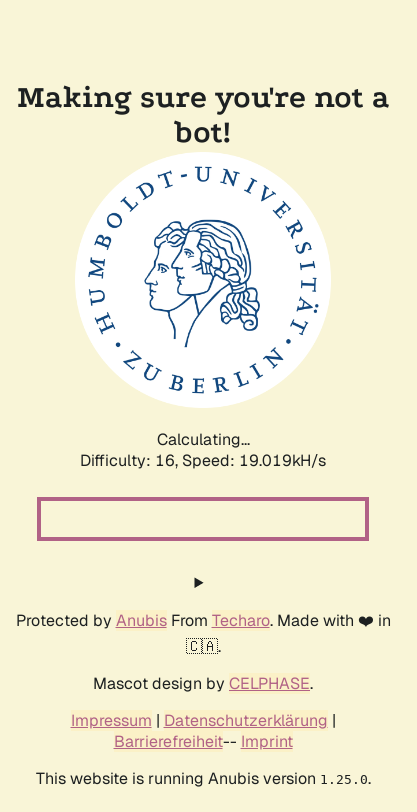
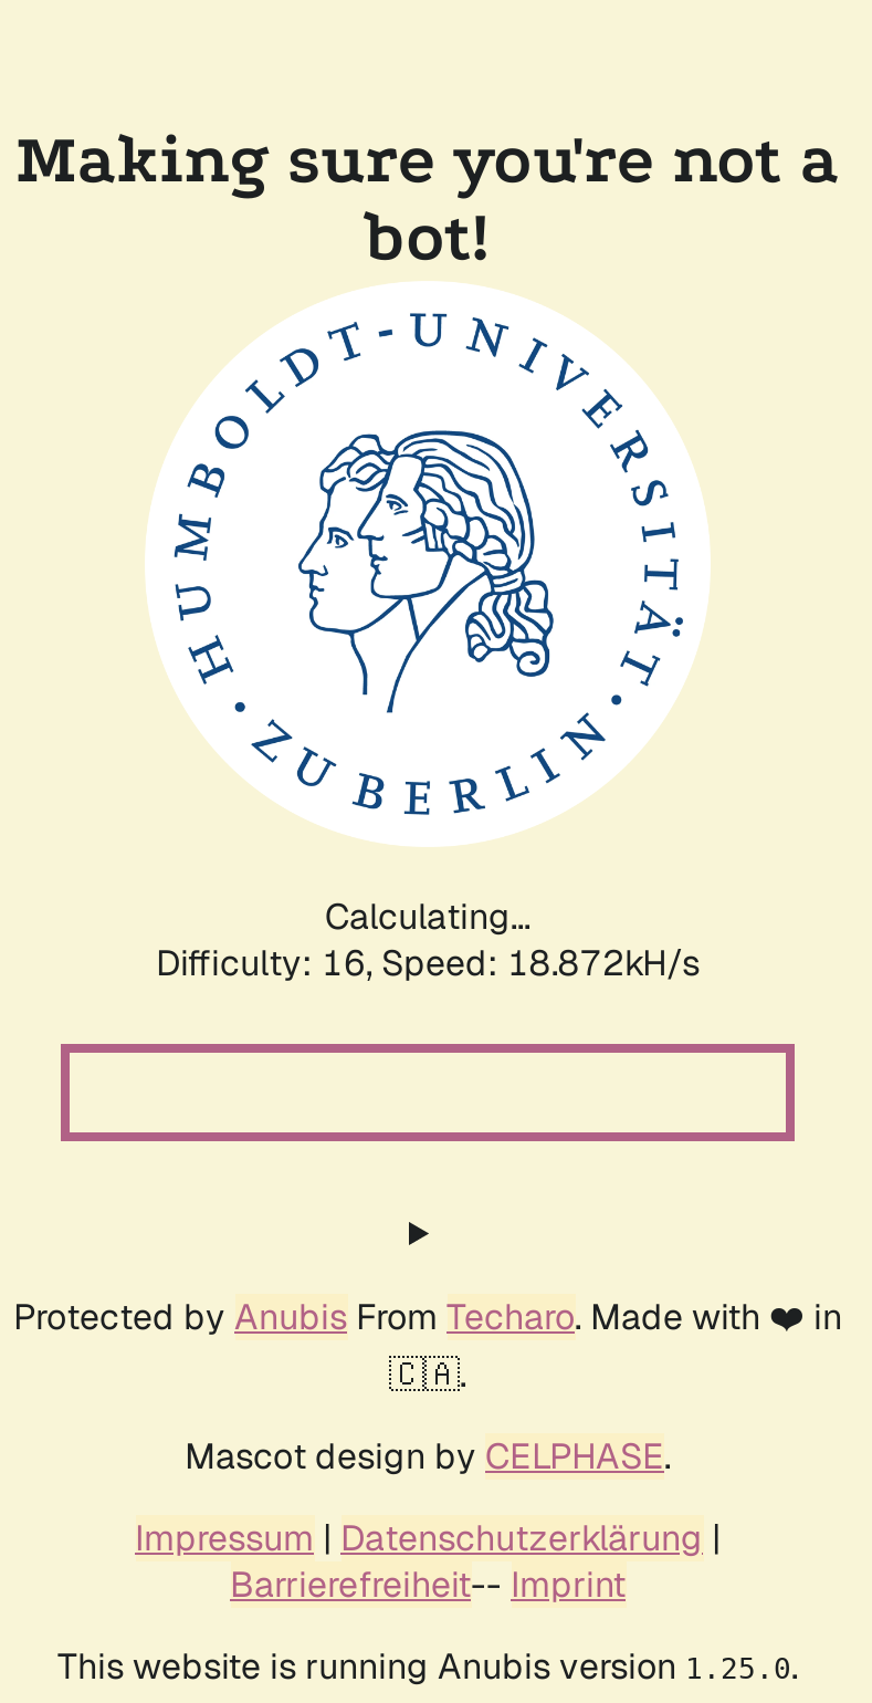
- Difficulty: 16, Speed: 19.019kH/s
+ Difficulty: 16, Speed: 18.872kH/s
